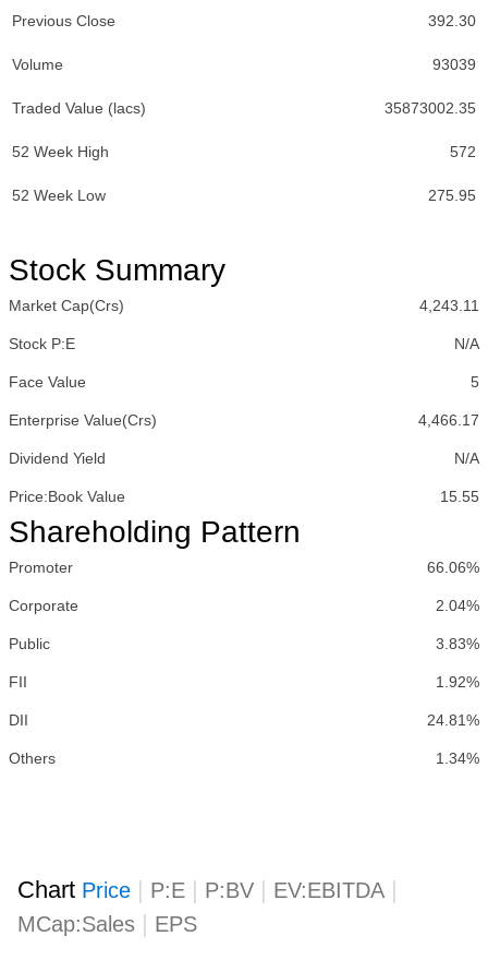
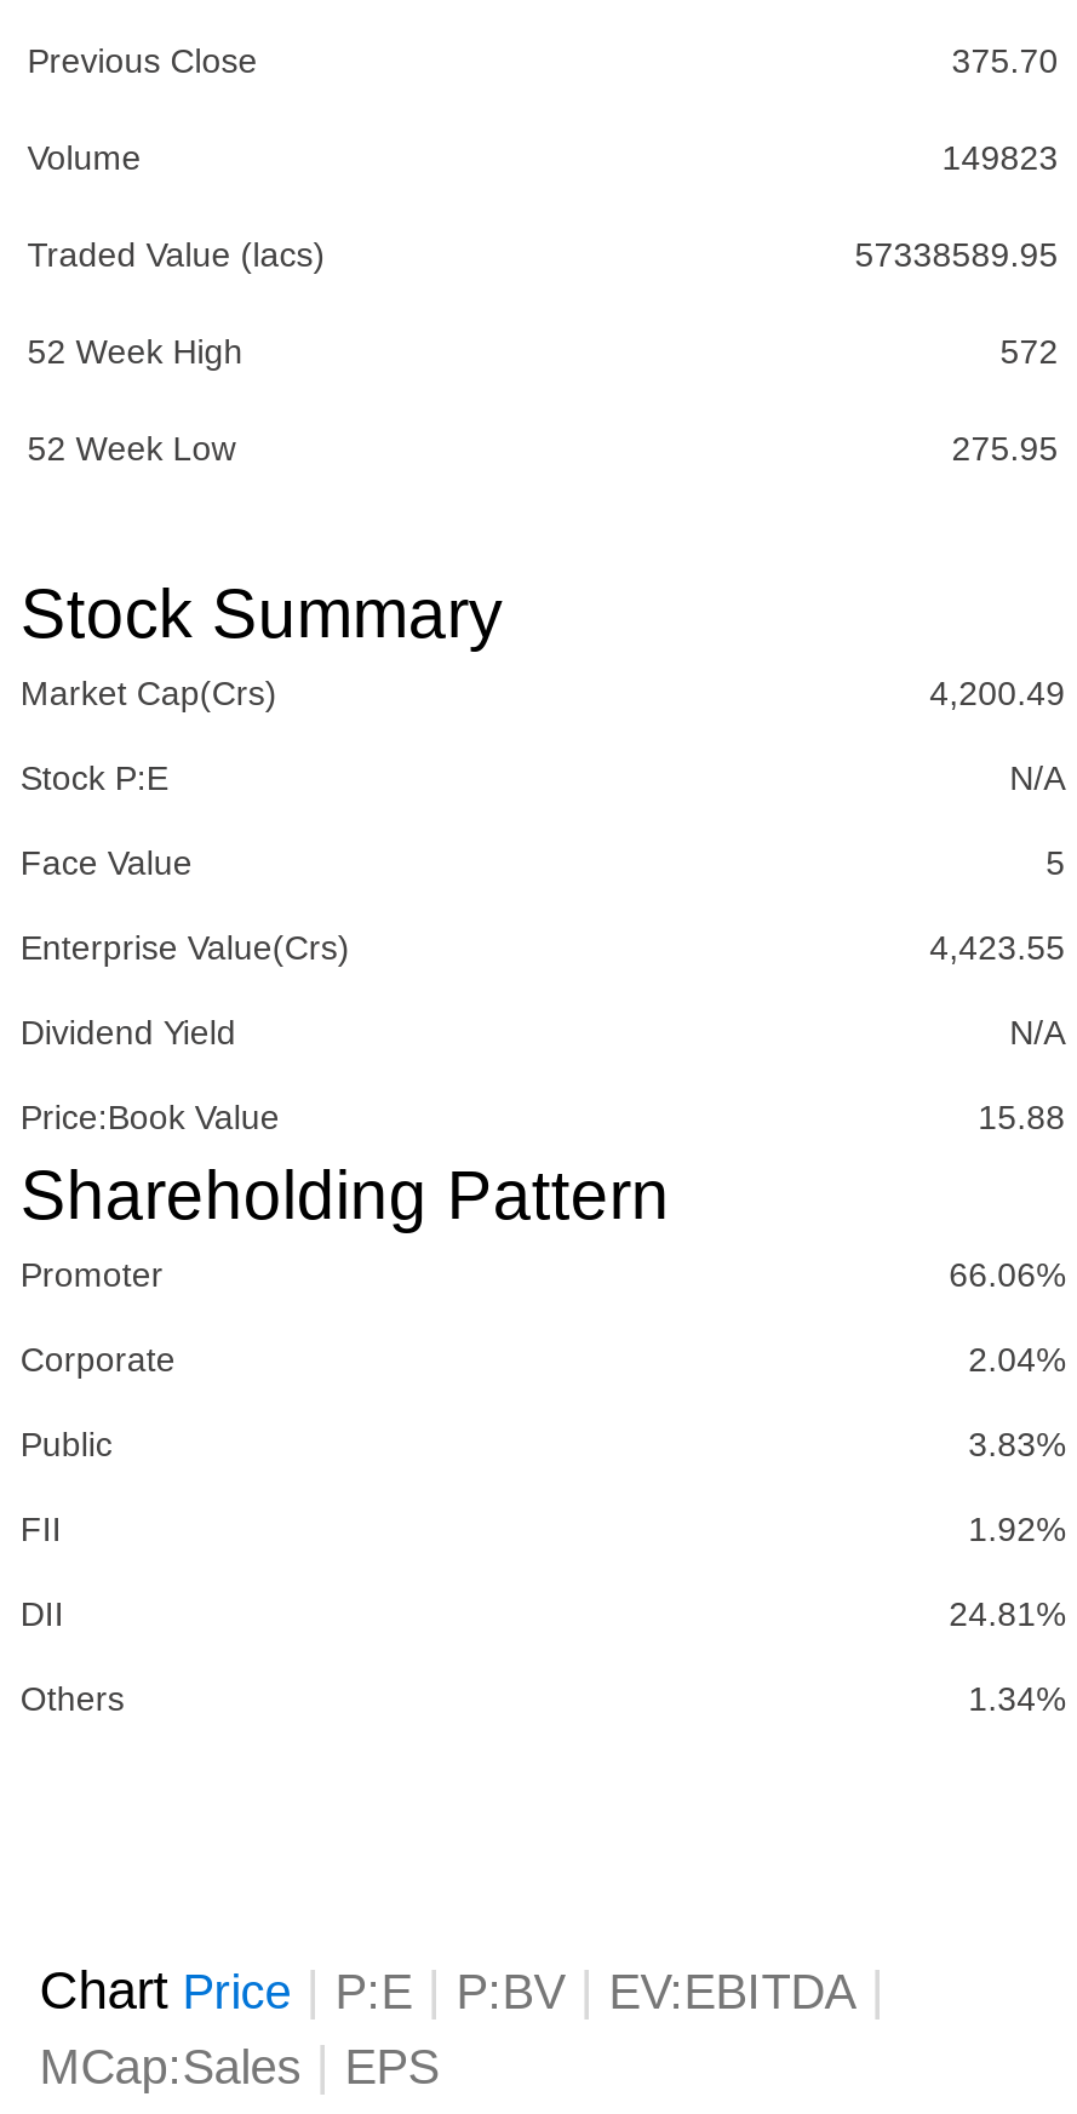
- 392.30
+ 375.70

- 93039
+ 149823

- 35873002.35
+ 57338589.95

- 4,243.11
+ 4,200.49

- 4,466.17
+ 4,423.55

- 15.55
+ 15.88
